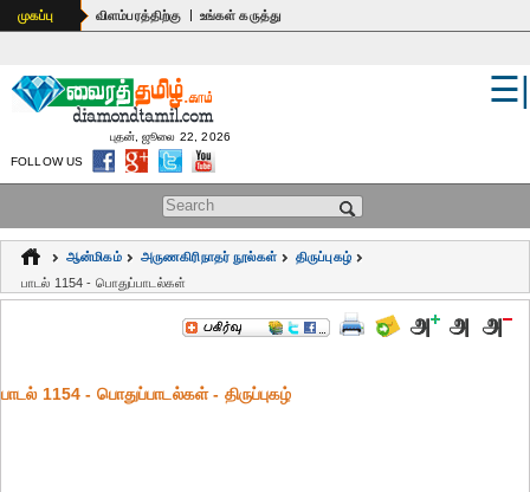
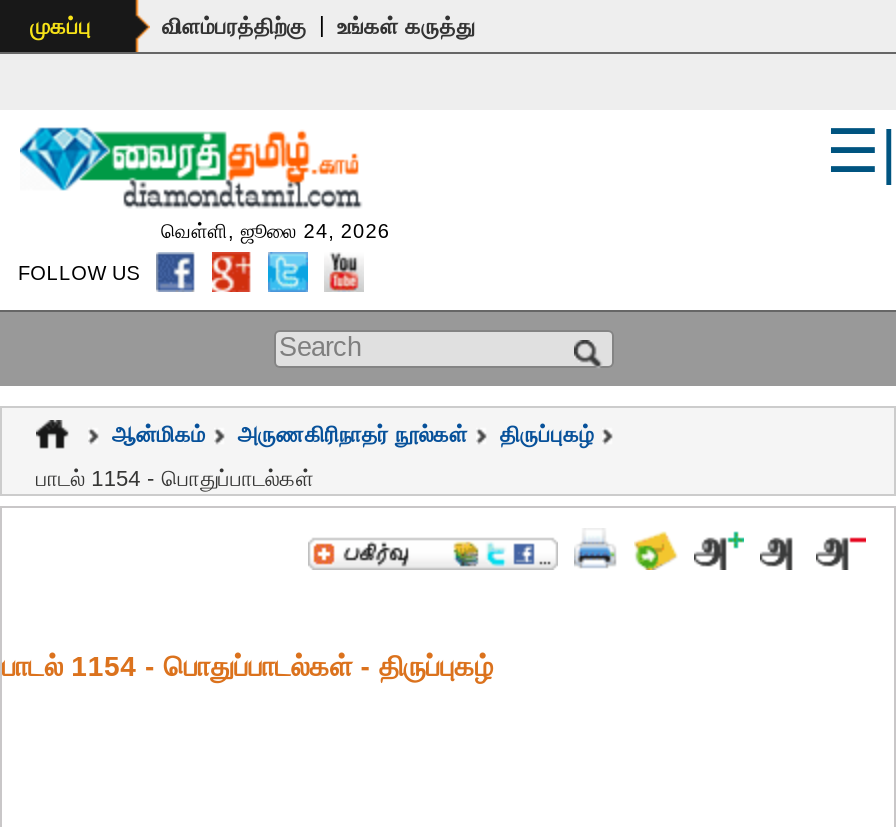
- புதன், ஜூலை 22, 2026
+ வெள்ளி, ஜூலை 24, 2026
